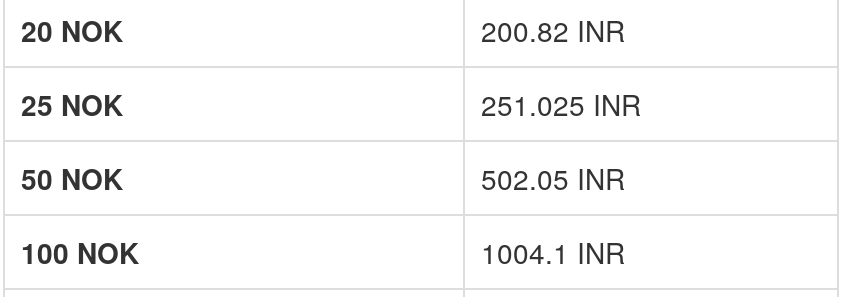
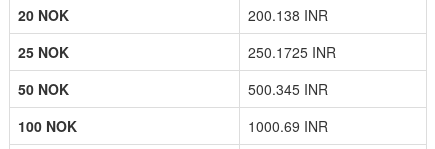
- 200.82 INR
+ 200.138 INR

- 251.025 INR
+ 250.1725 INR

- 502.05 INR
+ 500.345 INR

- 1004.1 INR
+ 1000.69 INR
